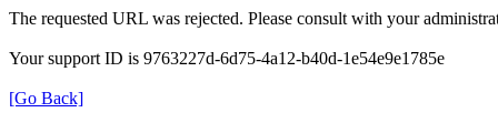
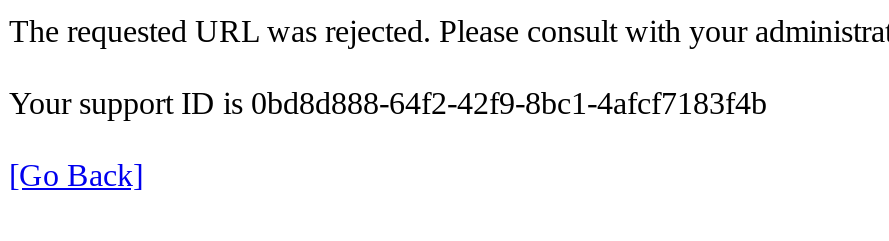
- Your support ID is 9763227d-6d75-4a12-b40d-1e54e9e1785e
+ Your support ID is 0bd8d888-64f2-42f9-8bc1-4afcf7183f4b
